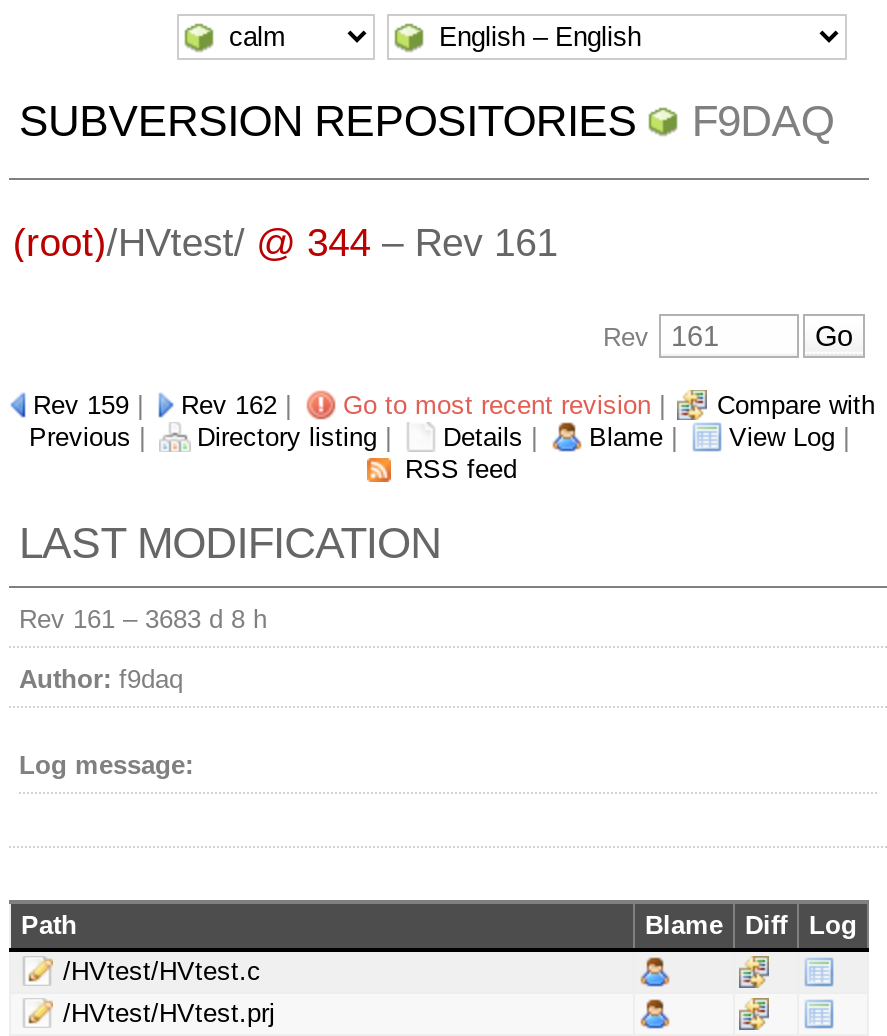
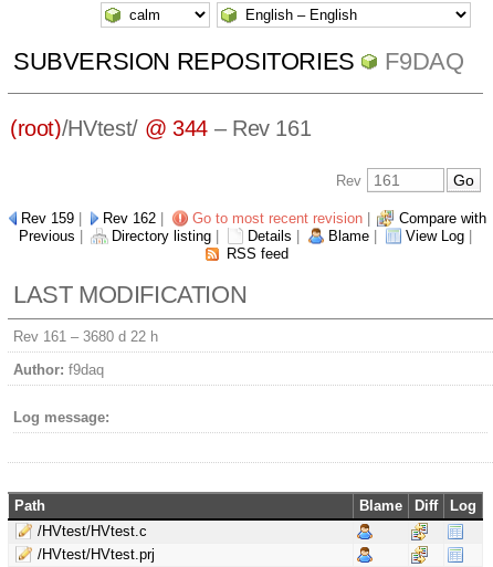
- Rev 161 – 3683 d 8 h
+ Rev 161 – 3680 d 22 h
